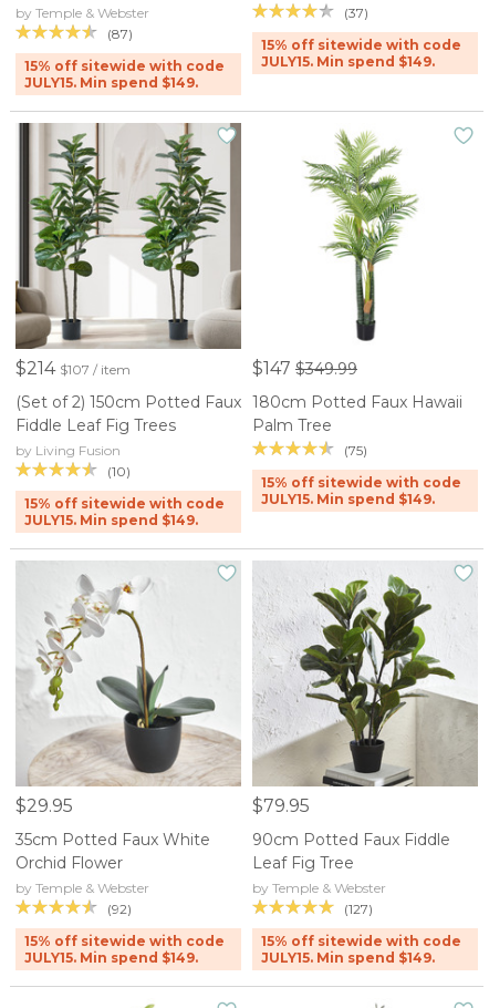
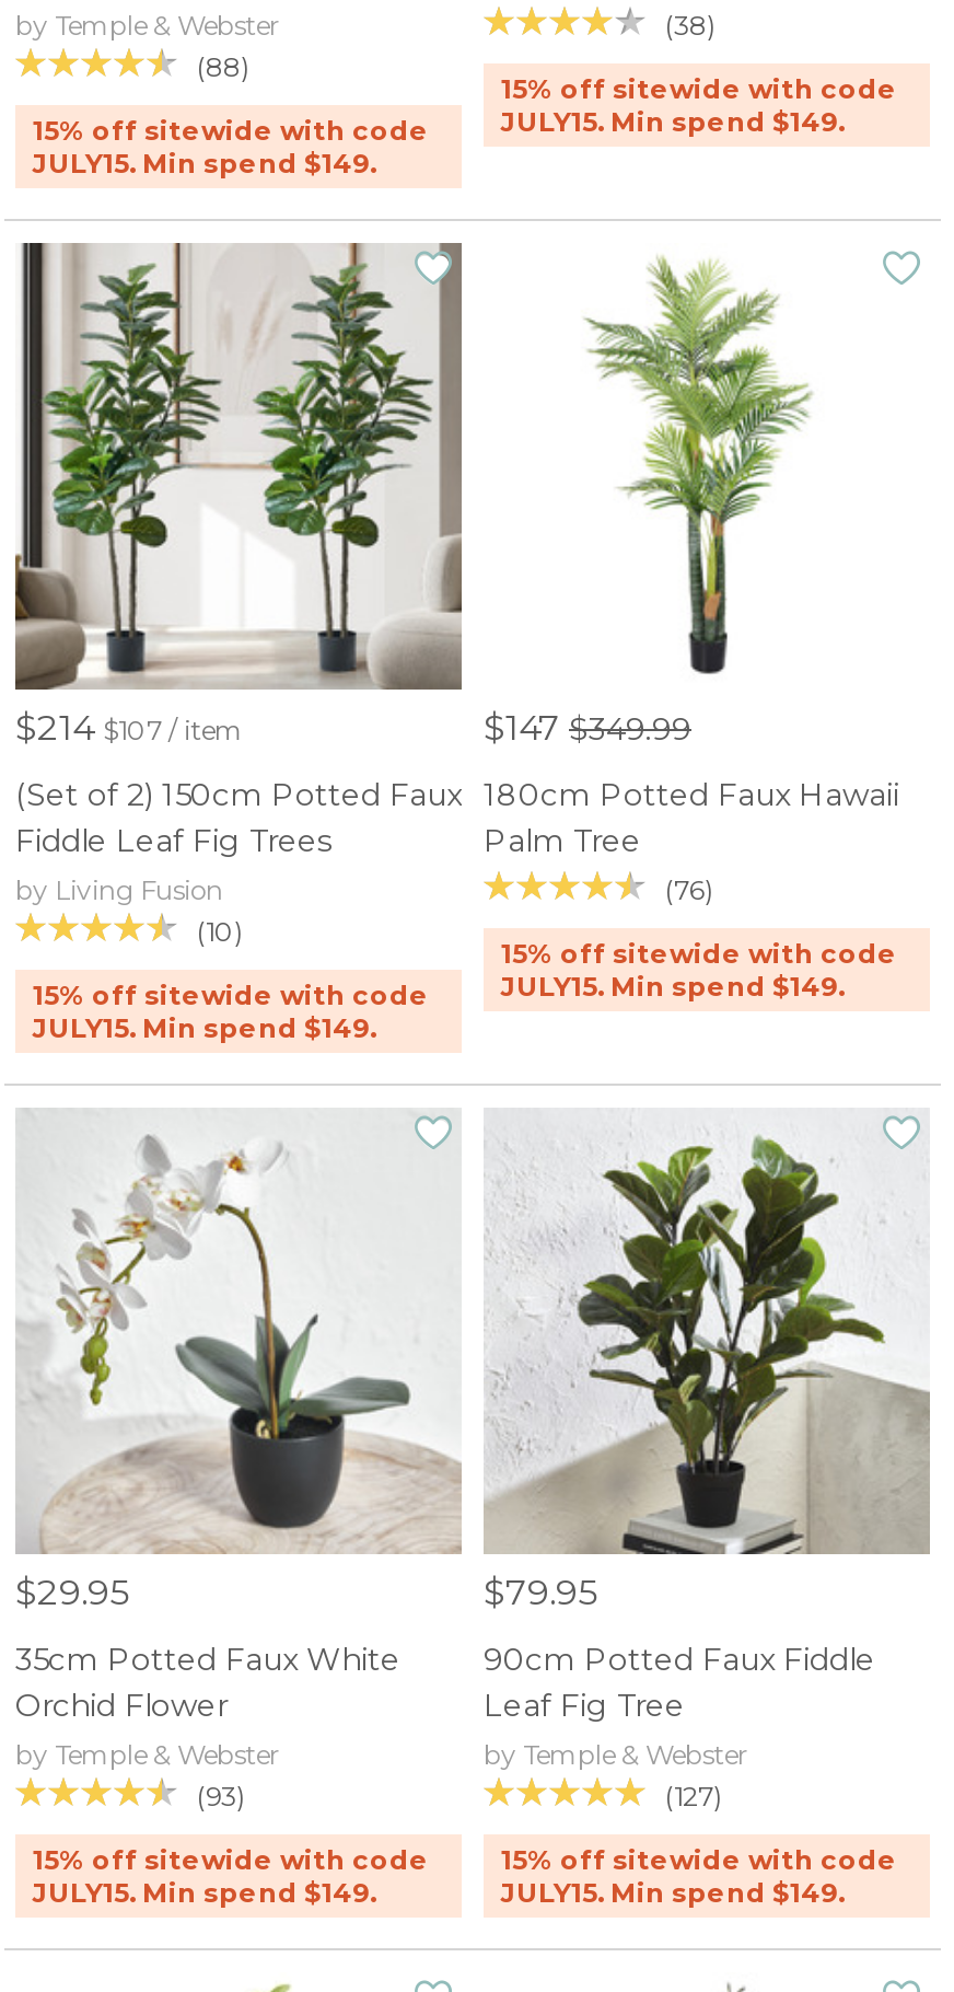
- (37)
+ (38)

- (87)
+ (88)

- (75)
+ (76)

- (92)
+ (93)
